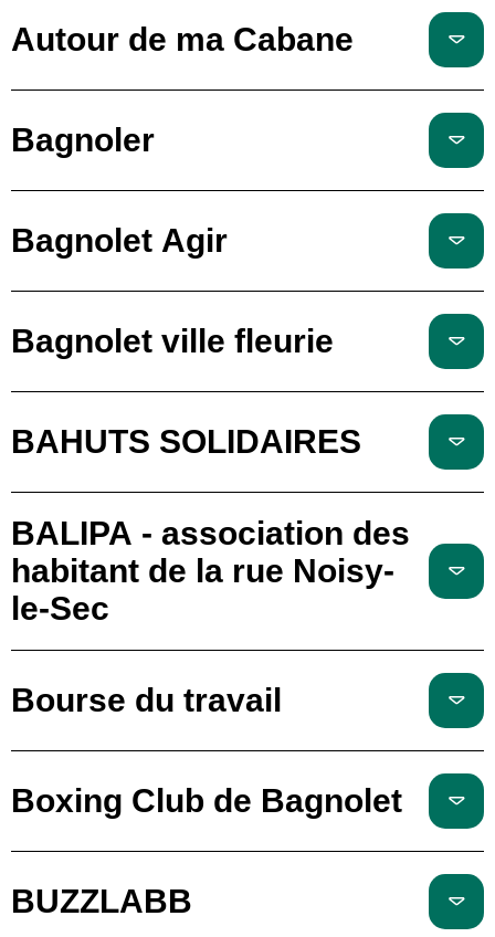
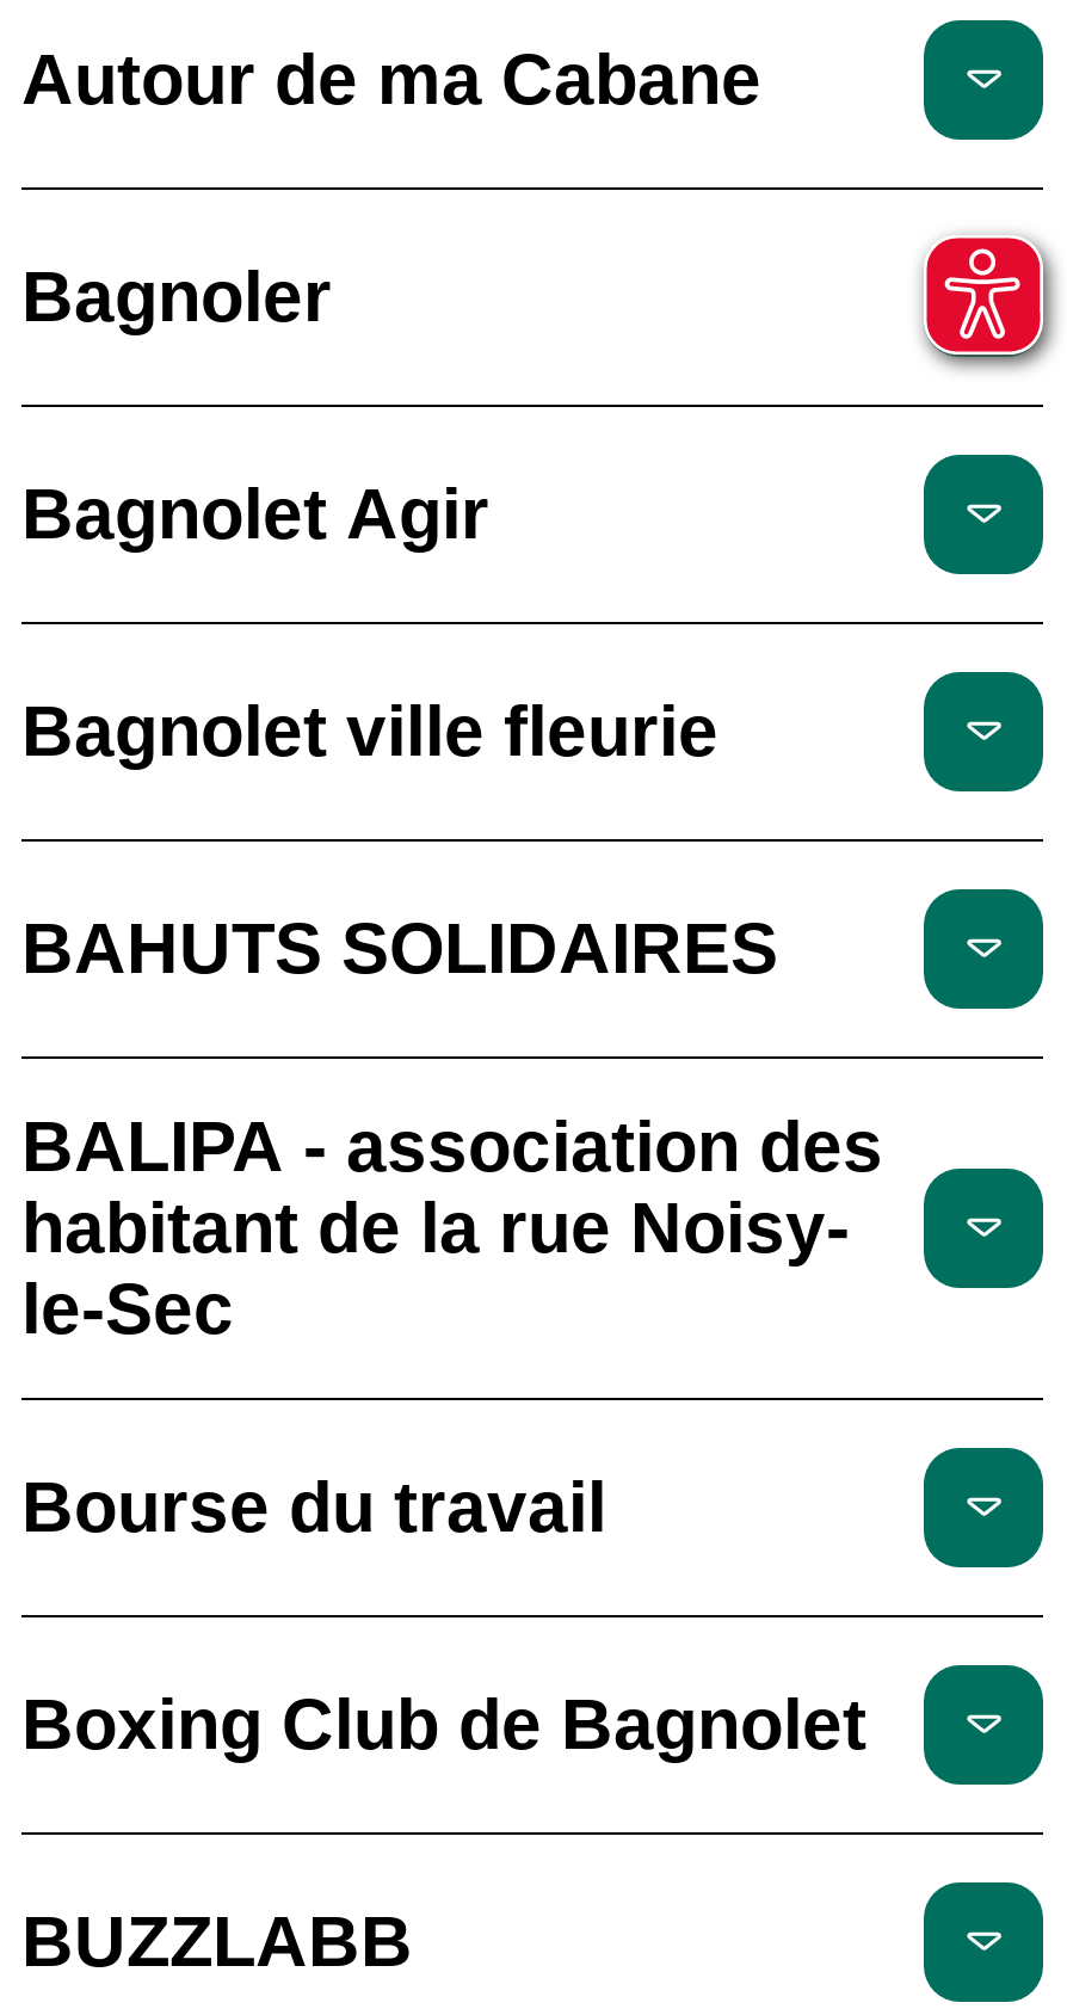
- [image]
+ [image]
